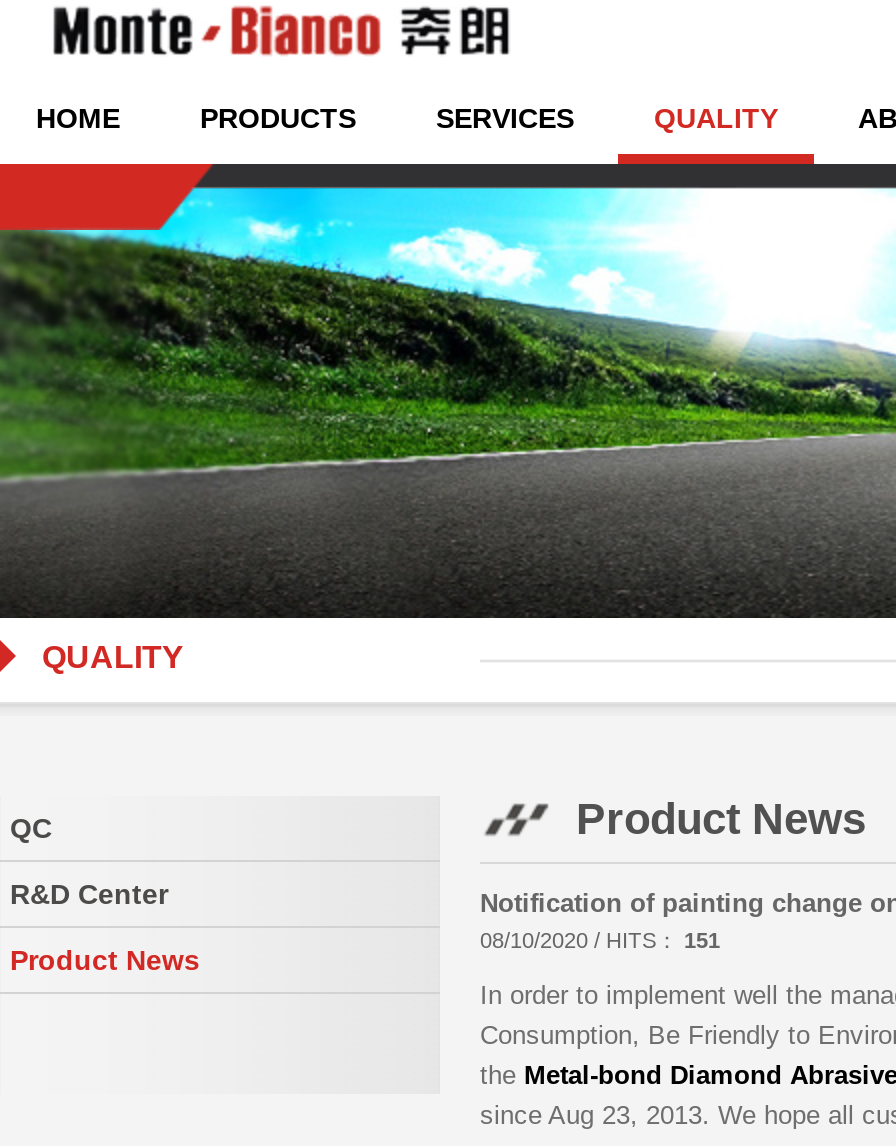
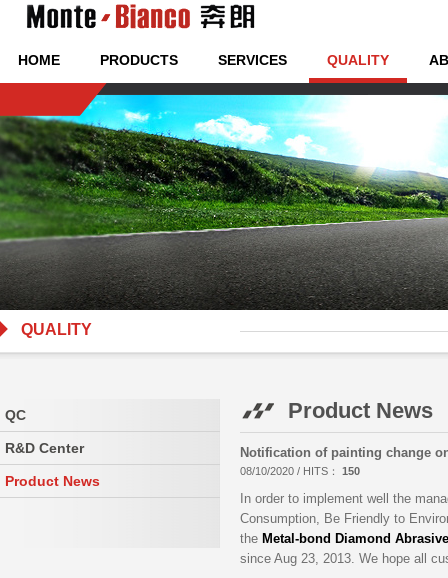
- 08/10/2020 / HITS：151
+ 08/10/2020 / HITS：150
